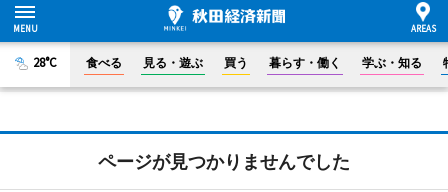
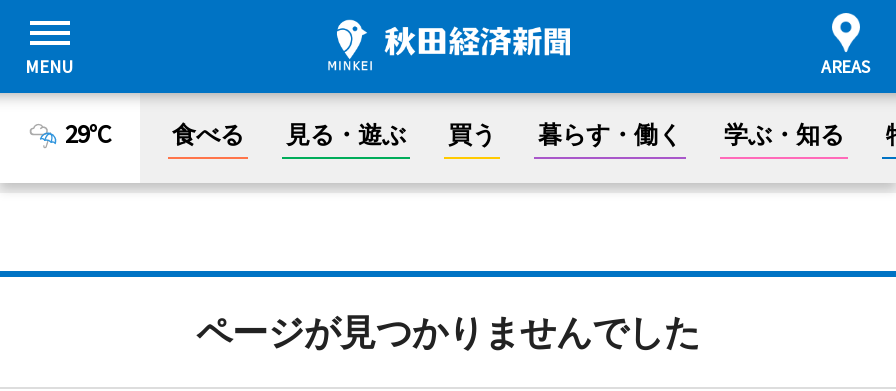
- 28°C
+ 29°C
